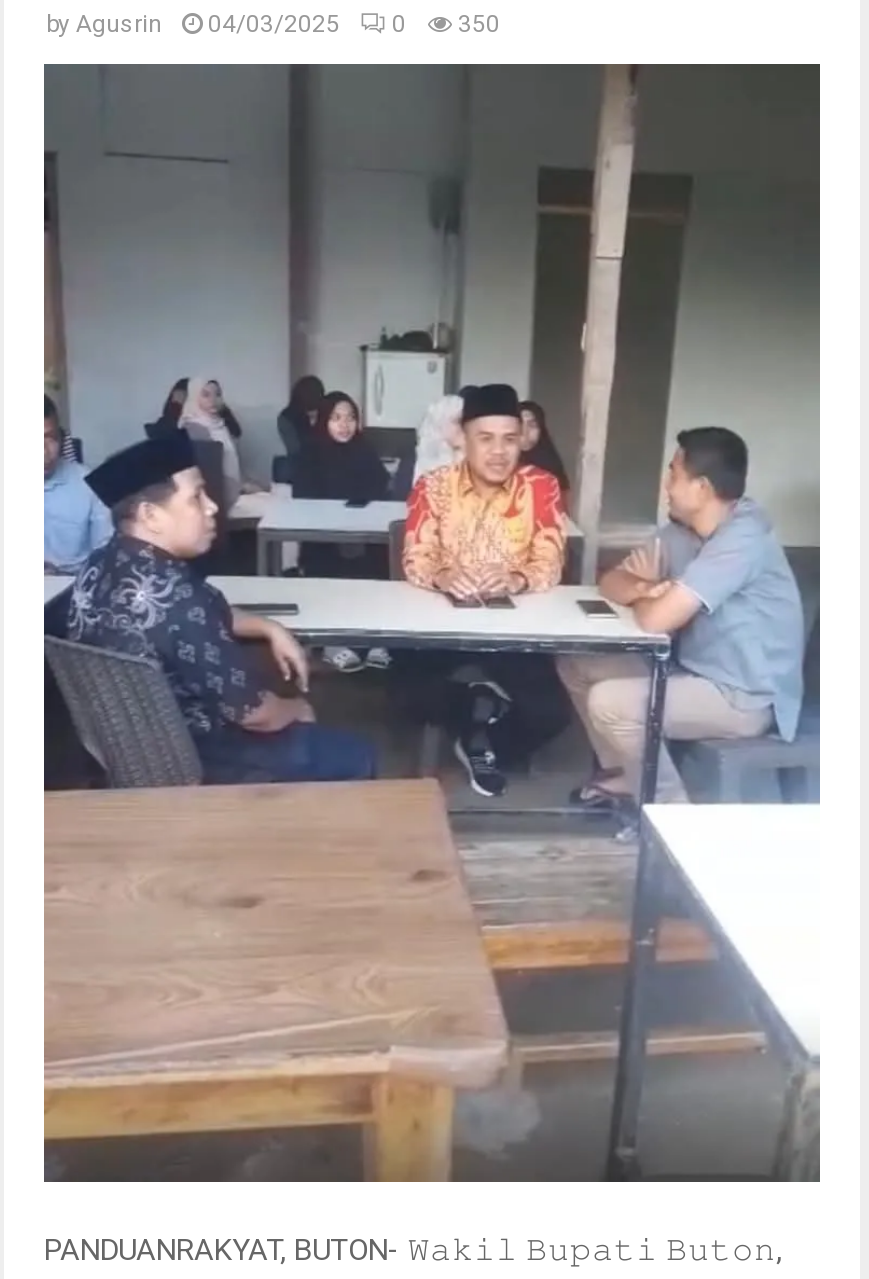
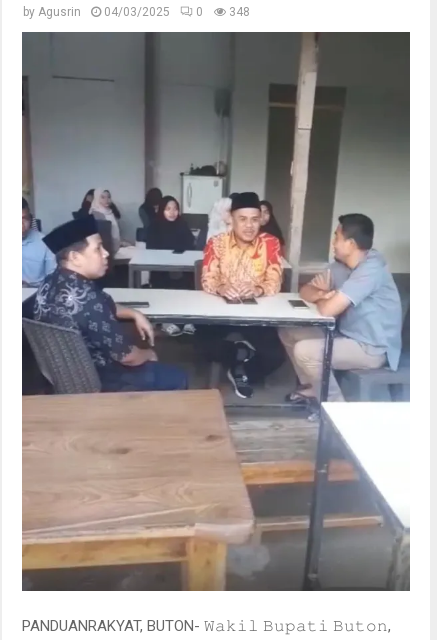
- by Agusrin 04/03/2025 0 350
+ by Agusrin 04/03/2025 0 348
